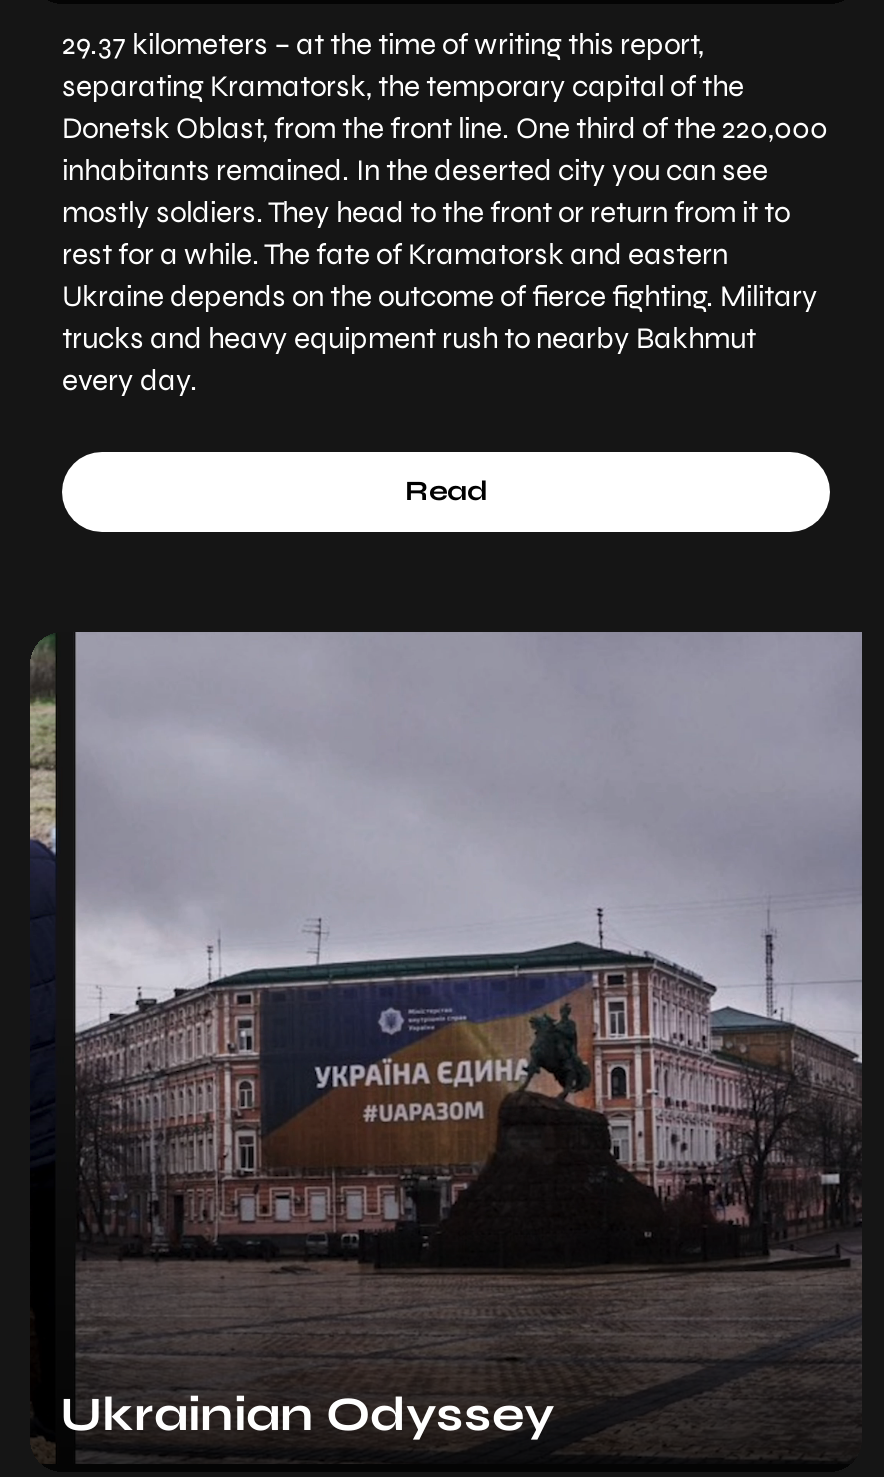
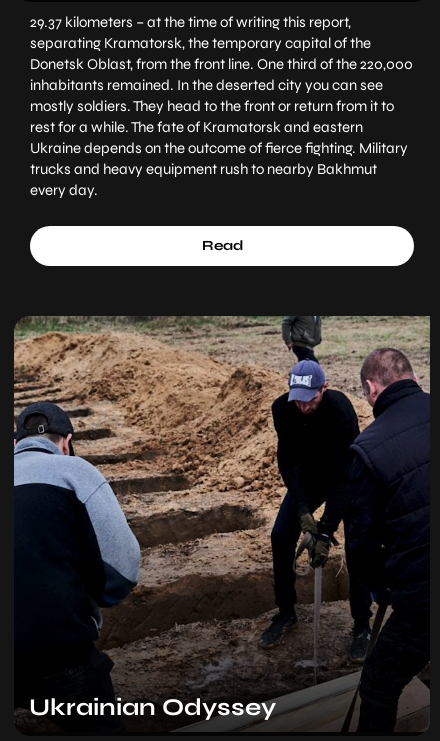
- [image]
+ [image]
